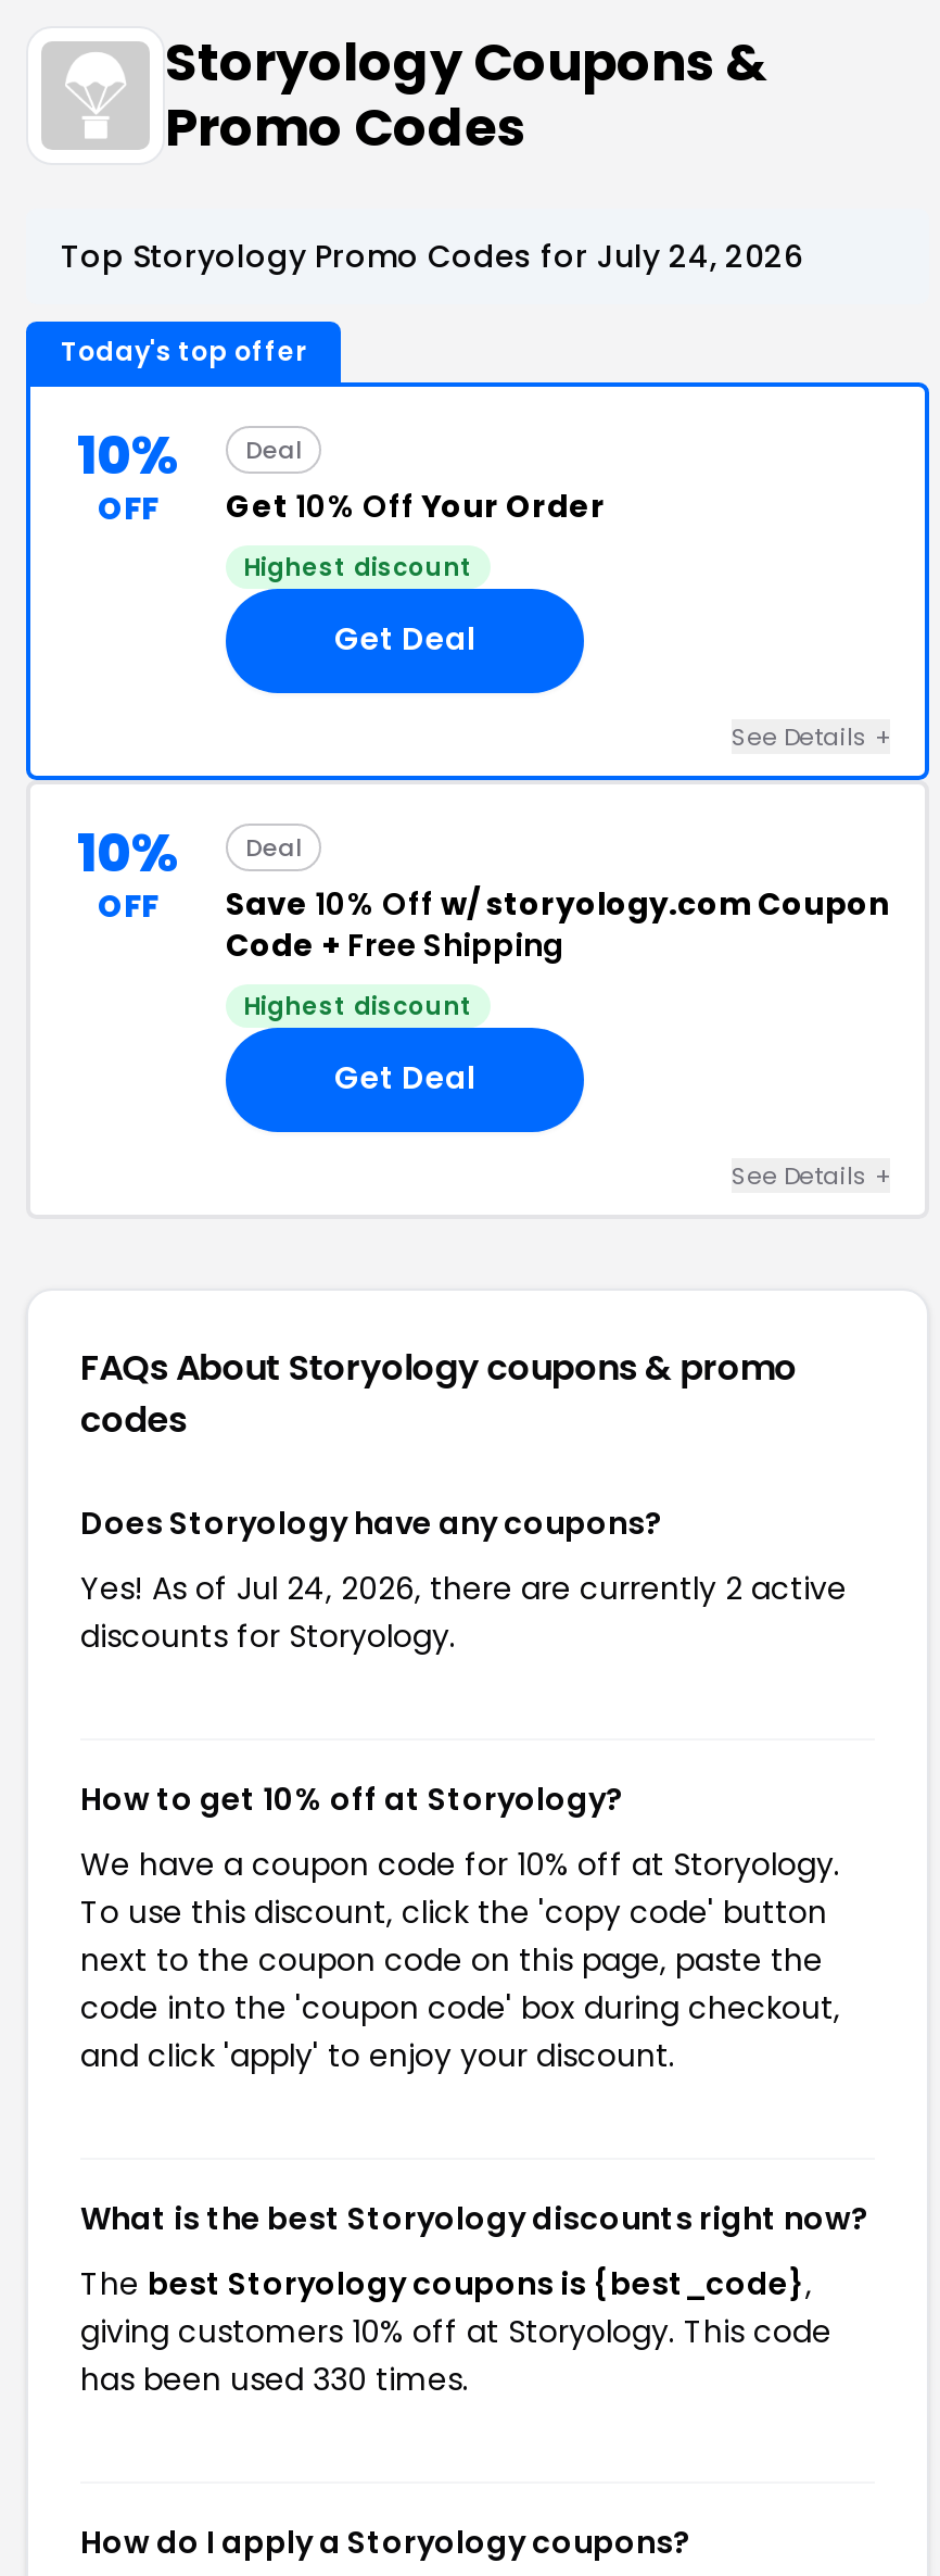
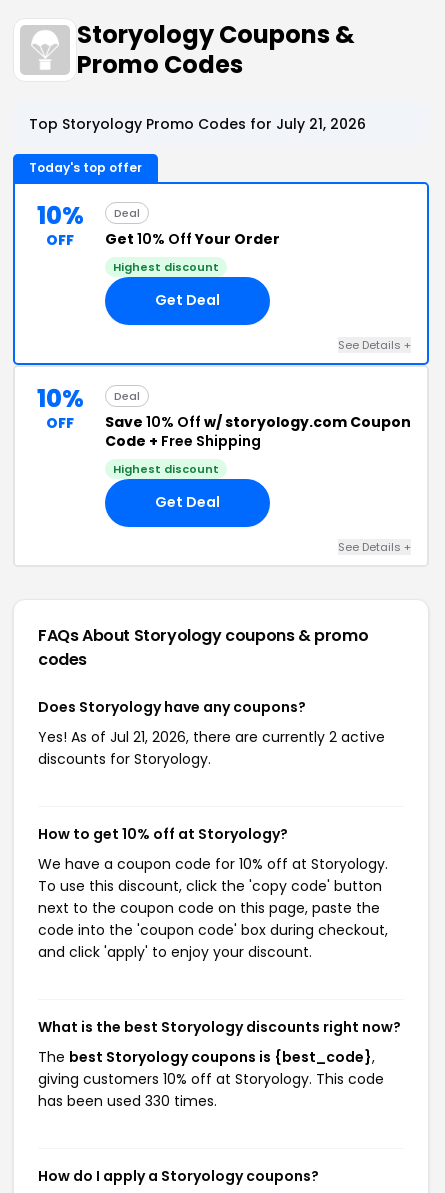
- Top Storyology Promo Codes for July 24, 2026
+ Top Storyology Promo Codes for July 21, 2026

- Yes! As of Jul 24, 2026, there are currently 2 active
+ Yes! As of Jul 21, 2026, there are currently 2 active
